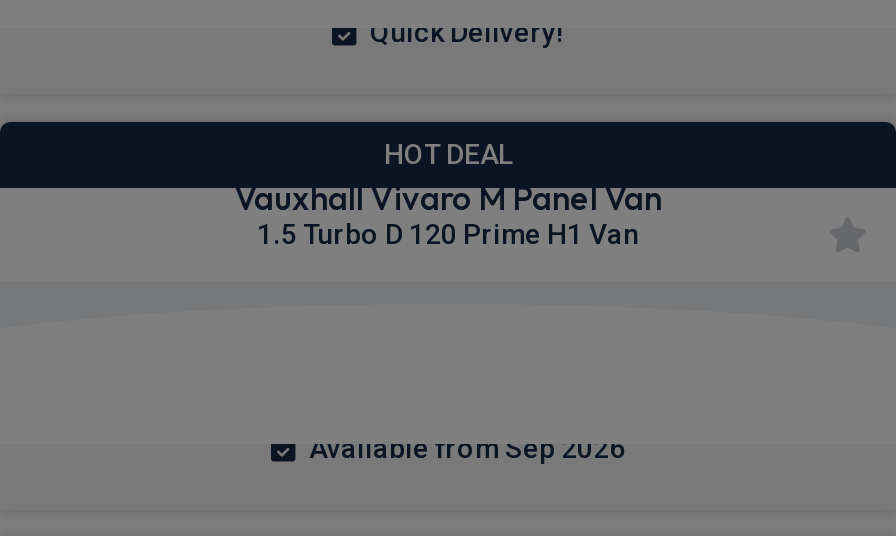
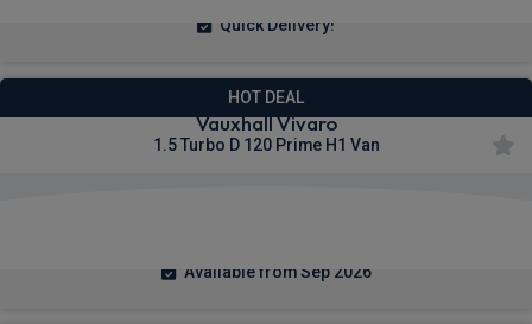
- Vauxhall Vivaro M Panel Van
+ Vauxhall Vivaro
